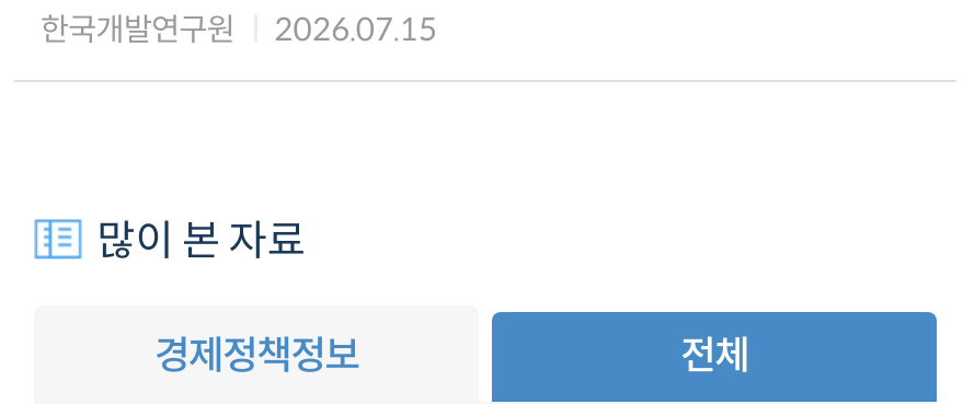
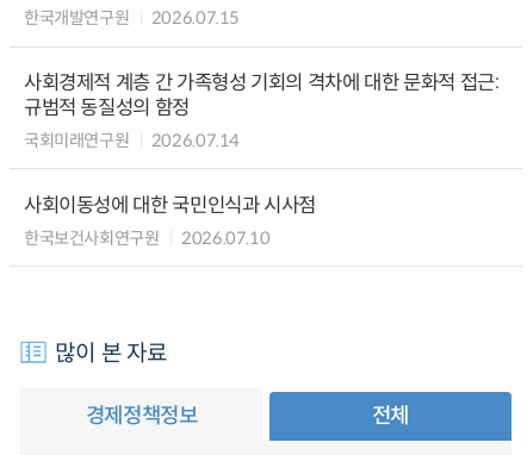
+ 사회경제적 계층 간 가족형성 기회의 격차에 대한 문화적 접근:
+ 규범적 동질성의 함정
+ 국회미래연구원
+ 2026.07.14
+ 사회이동성에 대한 국민인식과 시사점
+ 한국보건사회연구원
+ 2026.07.10
